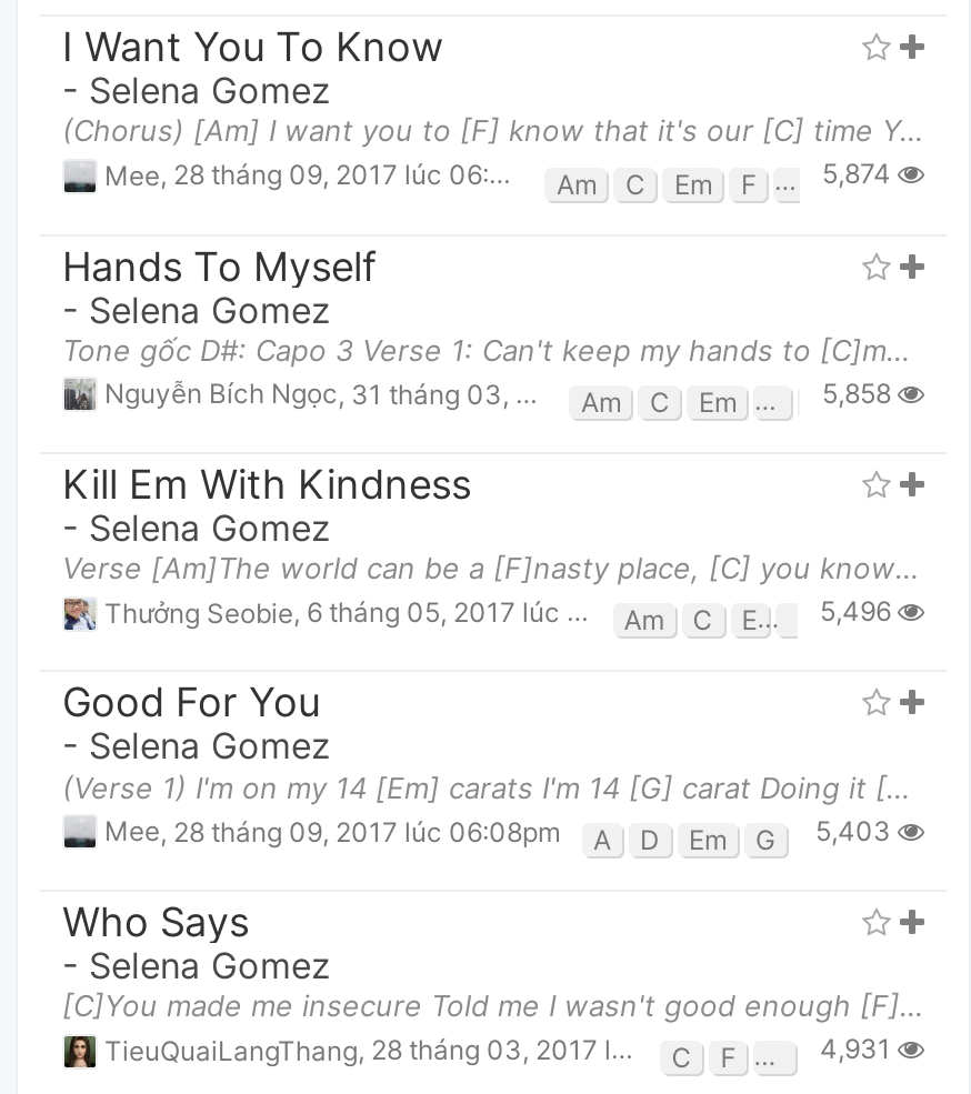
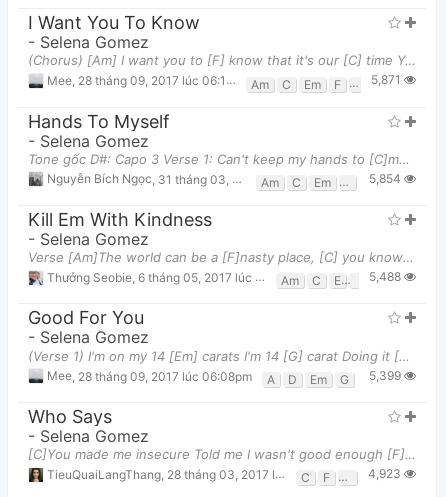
- G 5,874
+ G 5,871

- 5,858
+ 5,854

- F 5,496
+ F 5,488

- Mee, 28 tháng 09, 2017 lúc 06:08pm A D Em G 5,403
+ Mee, 28 tháng 09, 2017 lúc 06:08pm A D Em G 5,399

- 4,931
+ 4,923
